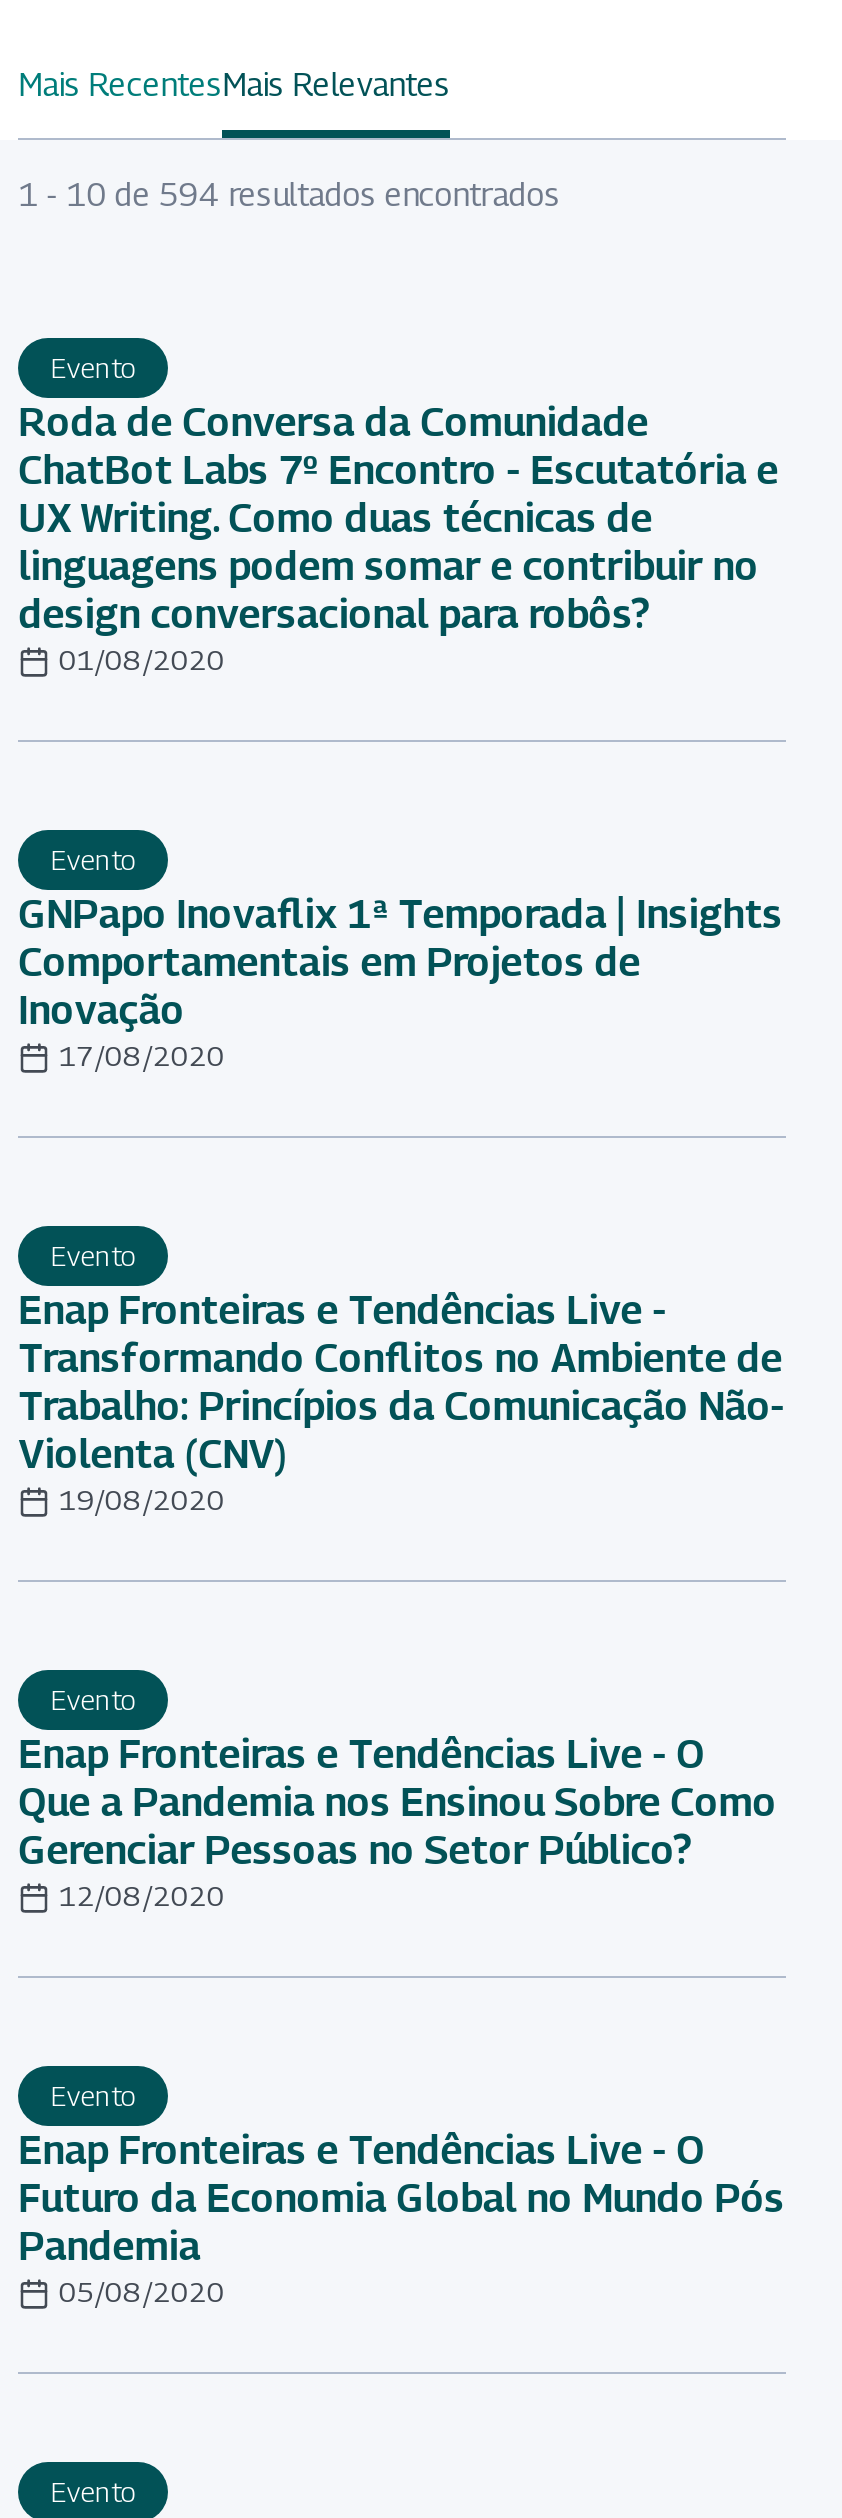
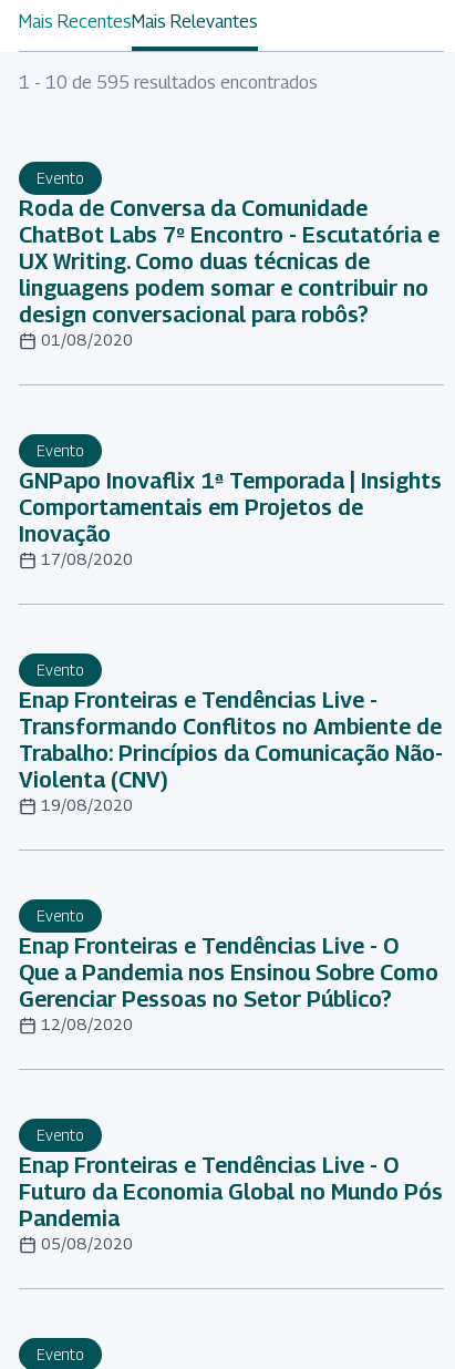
- 1 - 10 de 594 resultados encontrados
+ 1 - 10 de 595 resultados encontrados
